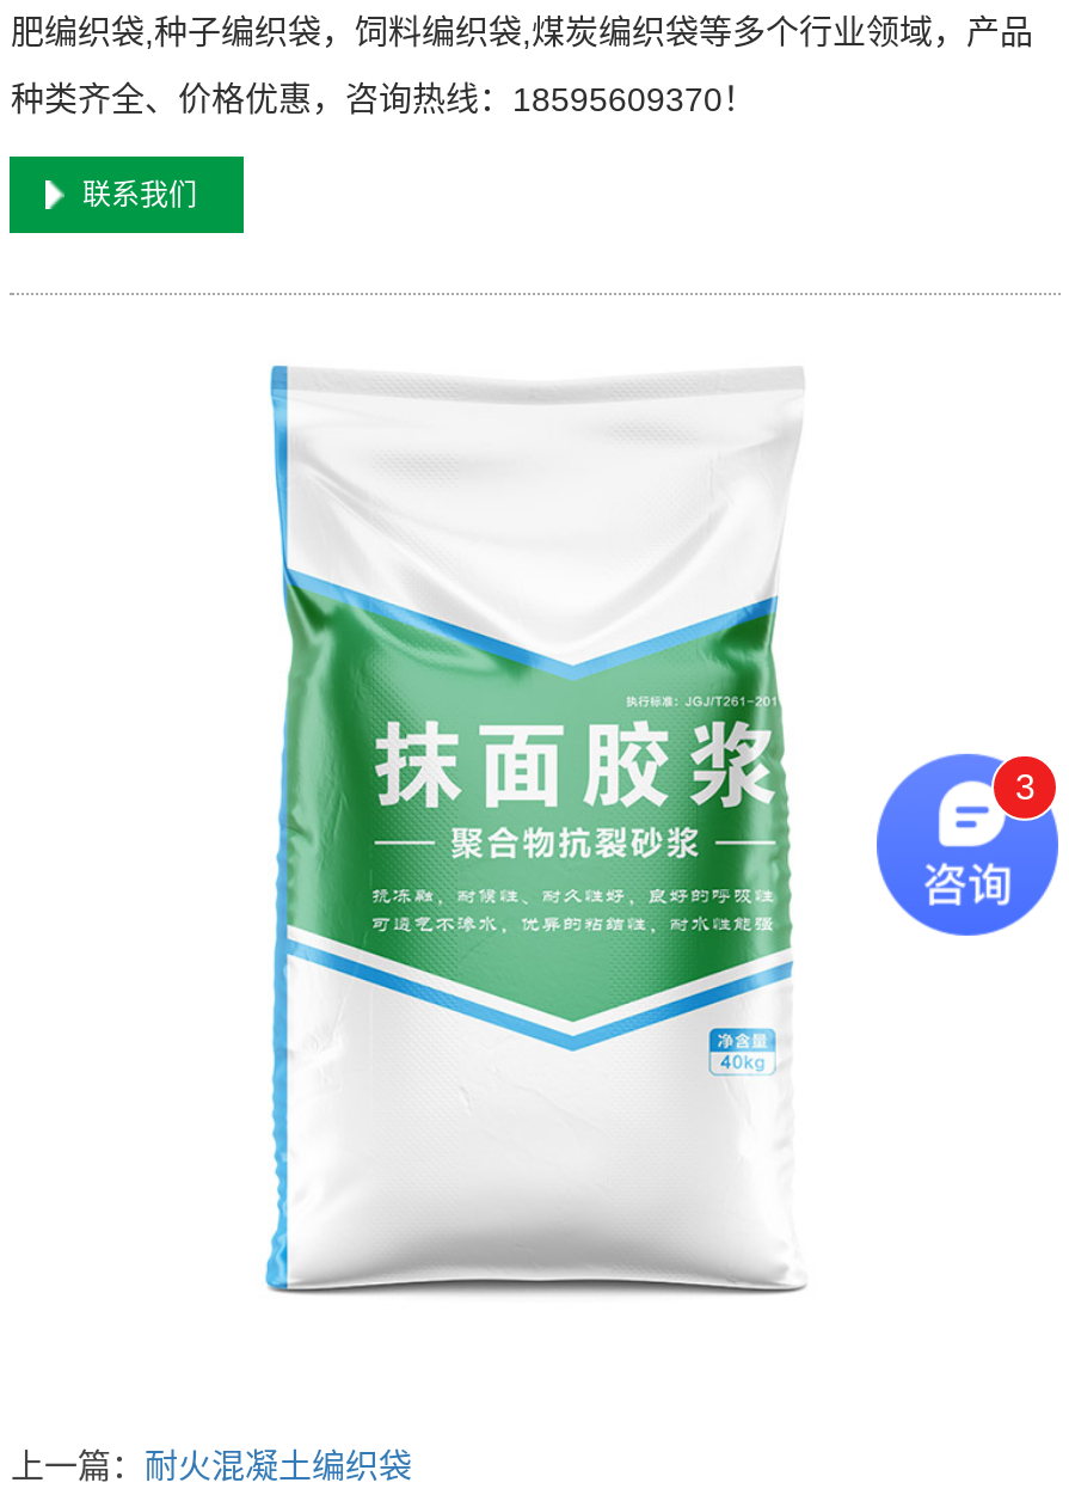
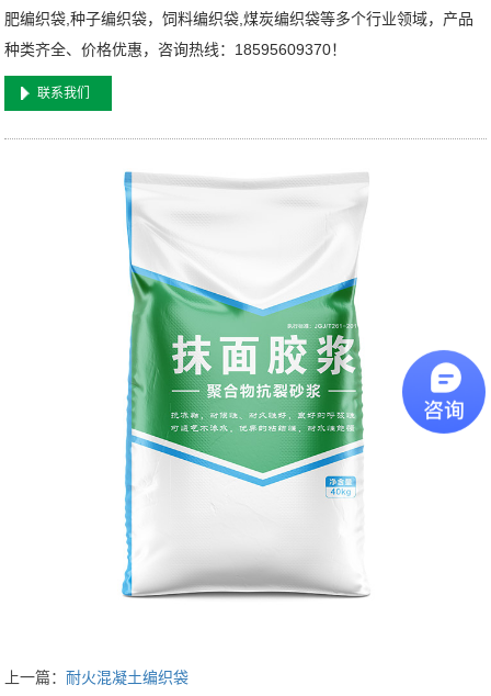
- 3
